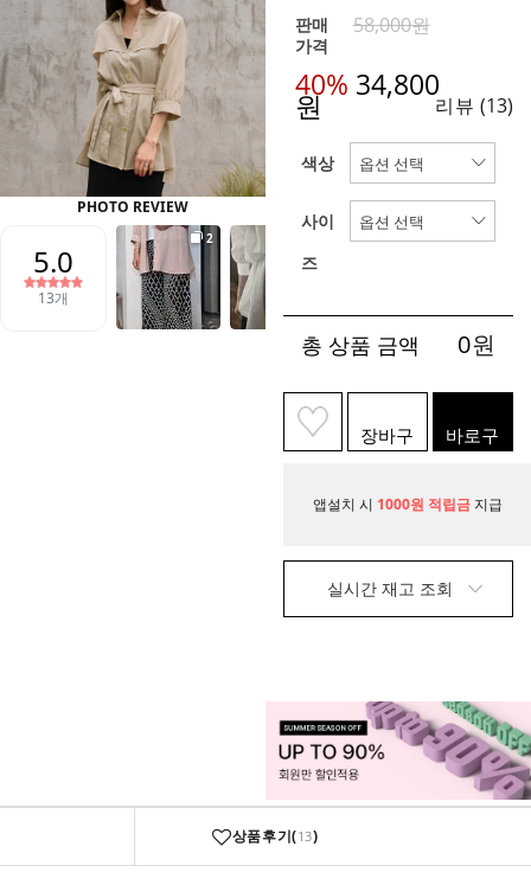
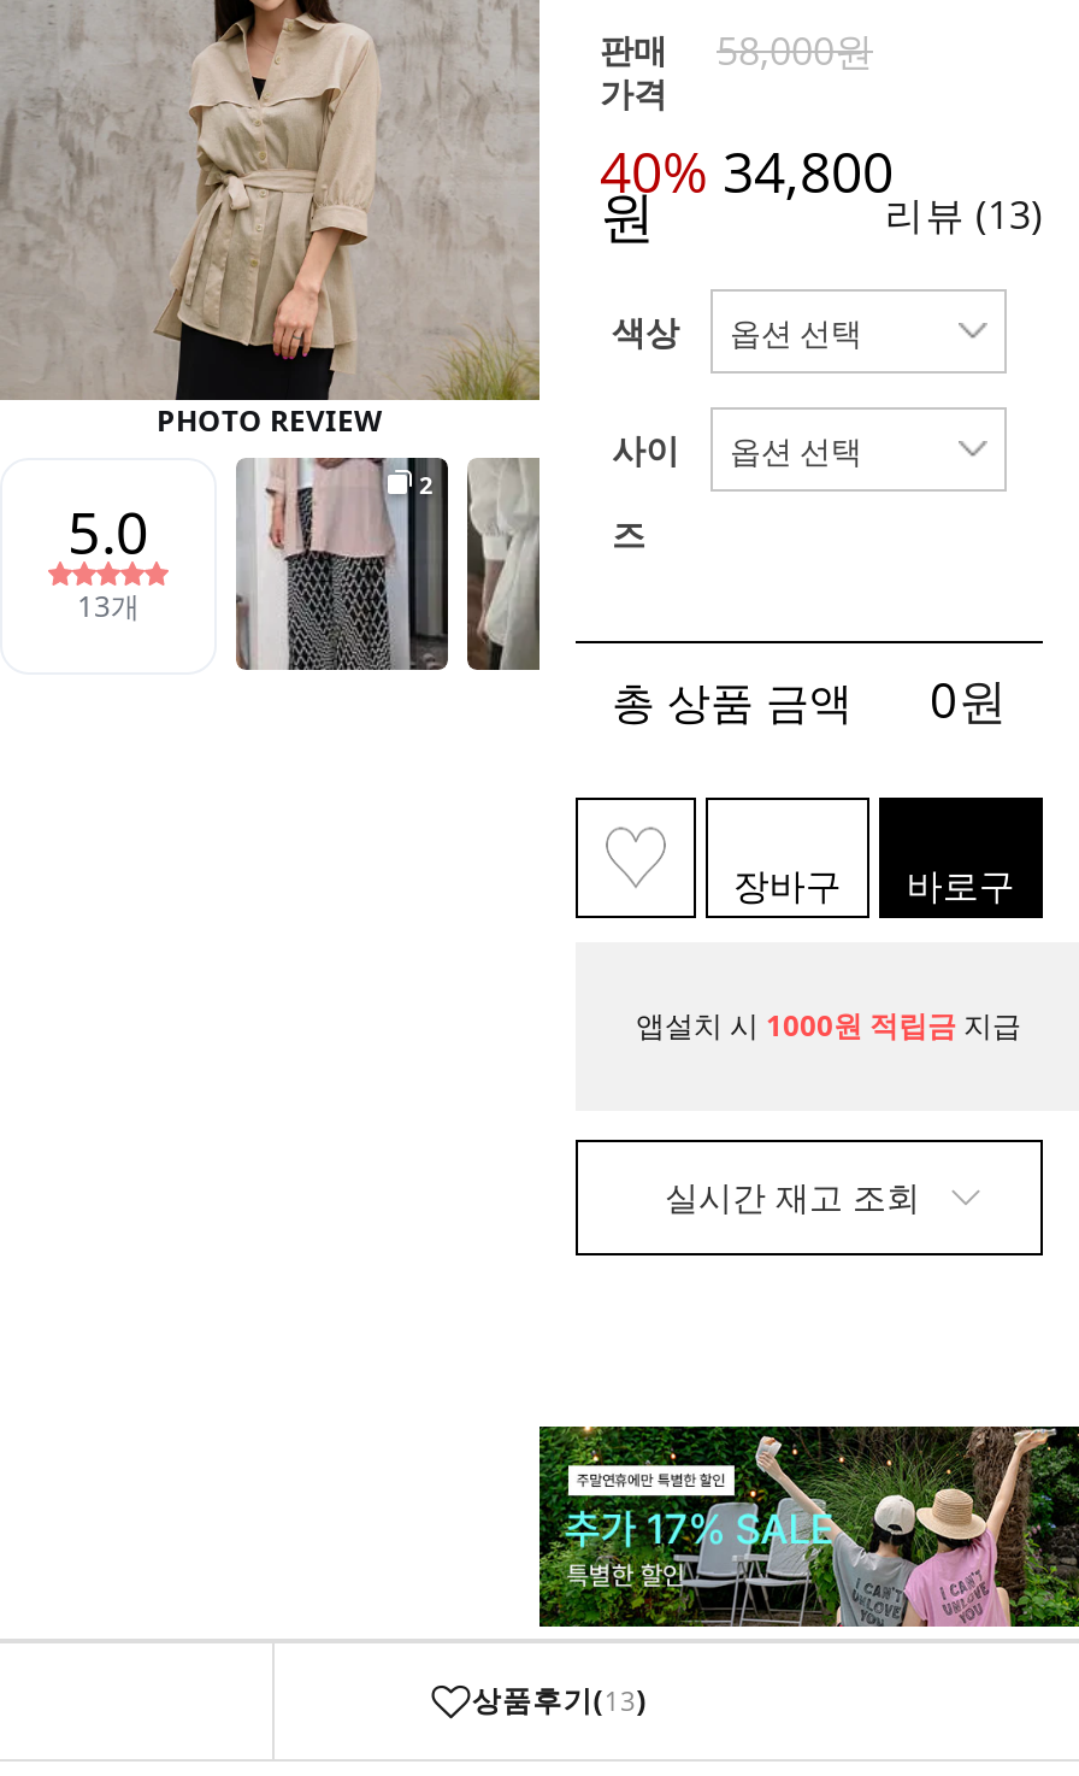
- [image]
+ [image]
